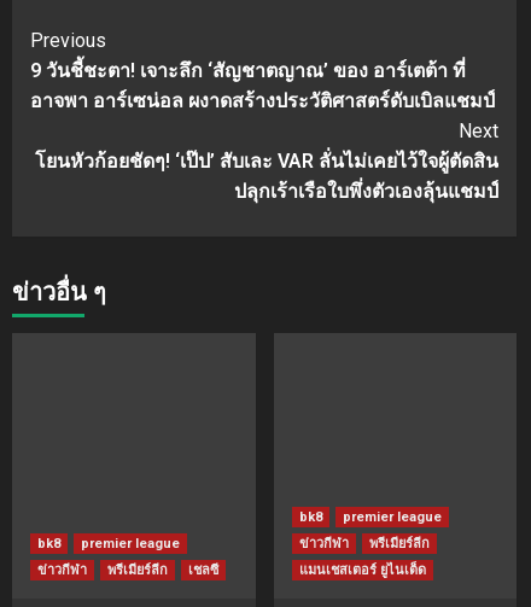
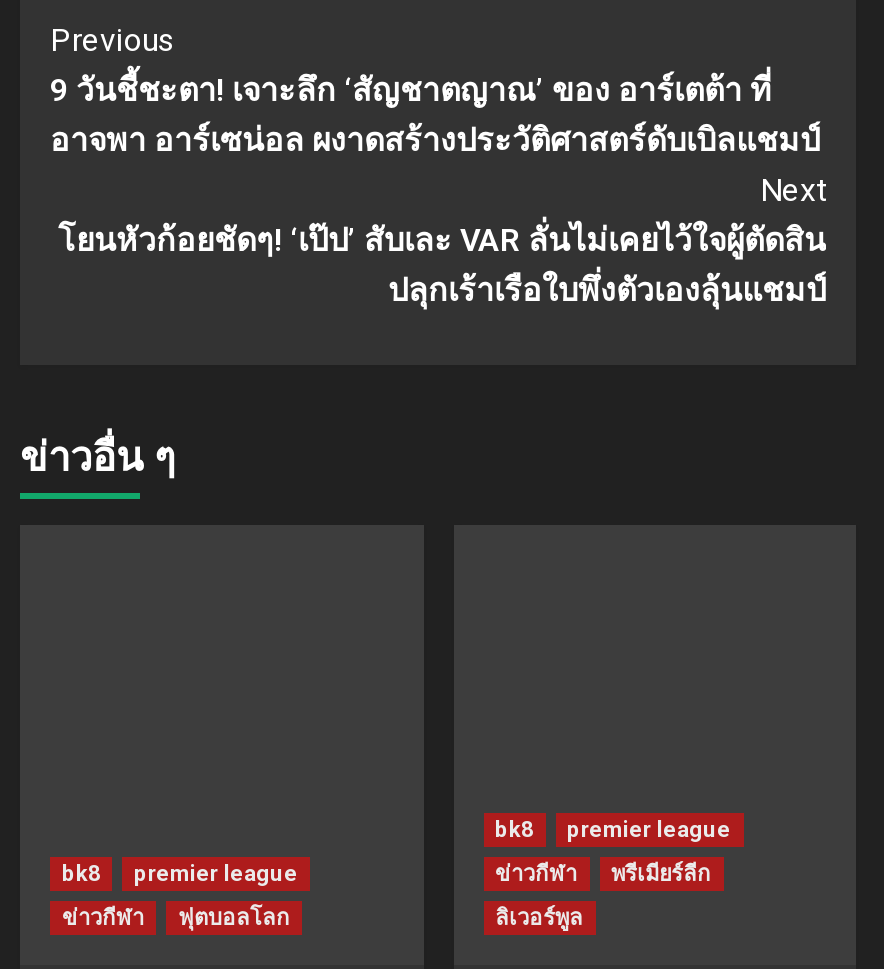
- พรีเมียร์ลีก
- เชลซี
+ ฟุตบอลโลก

- แมนเชสเตอร์ ยูไนเต็ด
+ ลิเวอร์พูล
